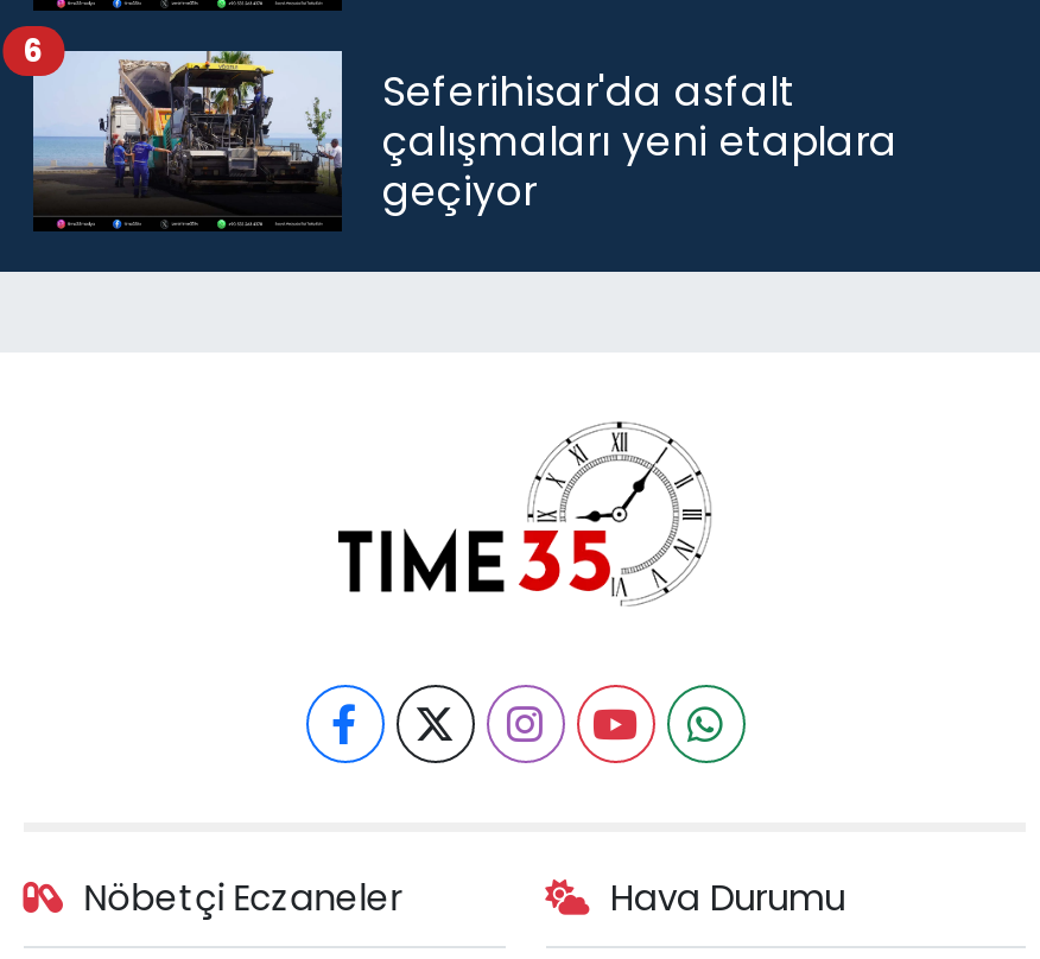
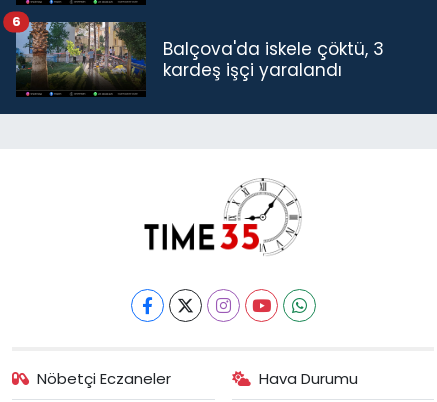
- [image]
- Seferihisar'da asfalt
- çalışmaları yeni etaplara
- geçiyor
+ [image]
+ Balçova'da iskele çöktü, 3
+ kardeş işçi yaralandı
